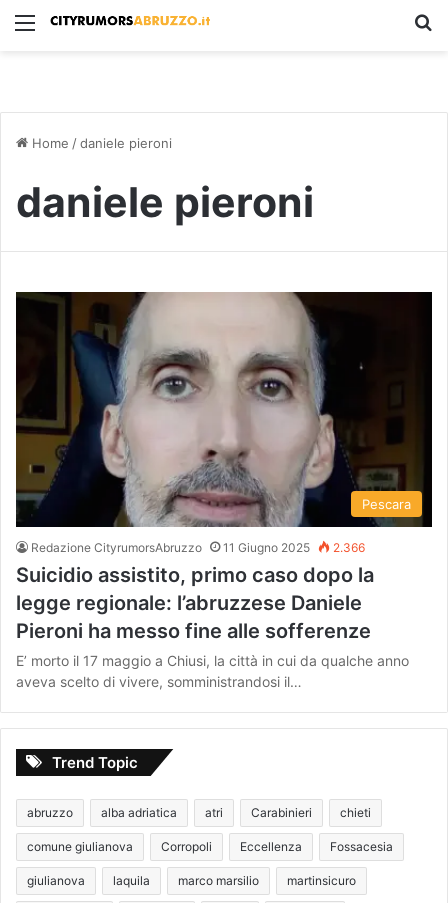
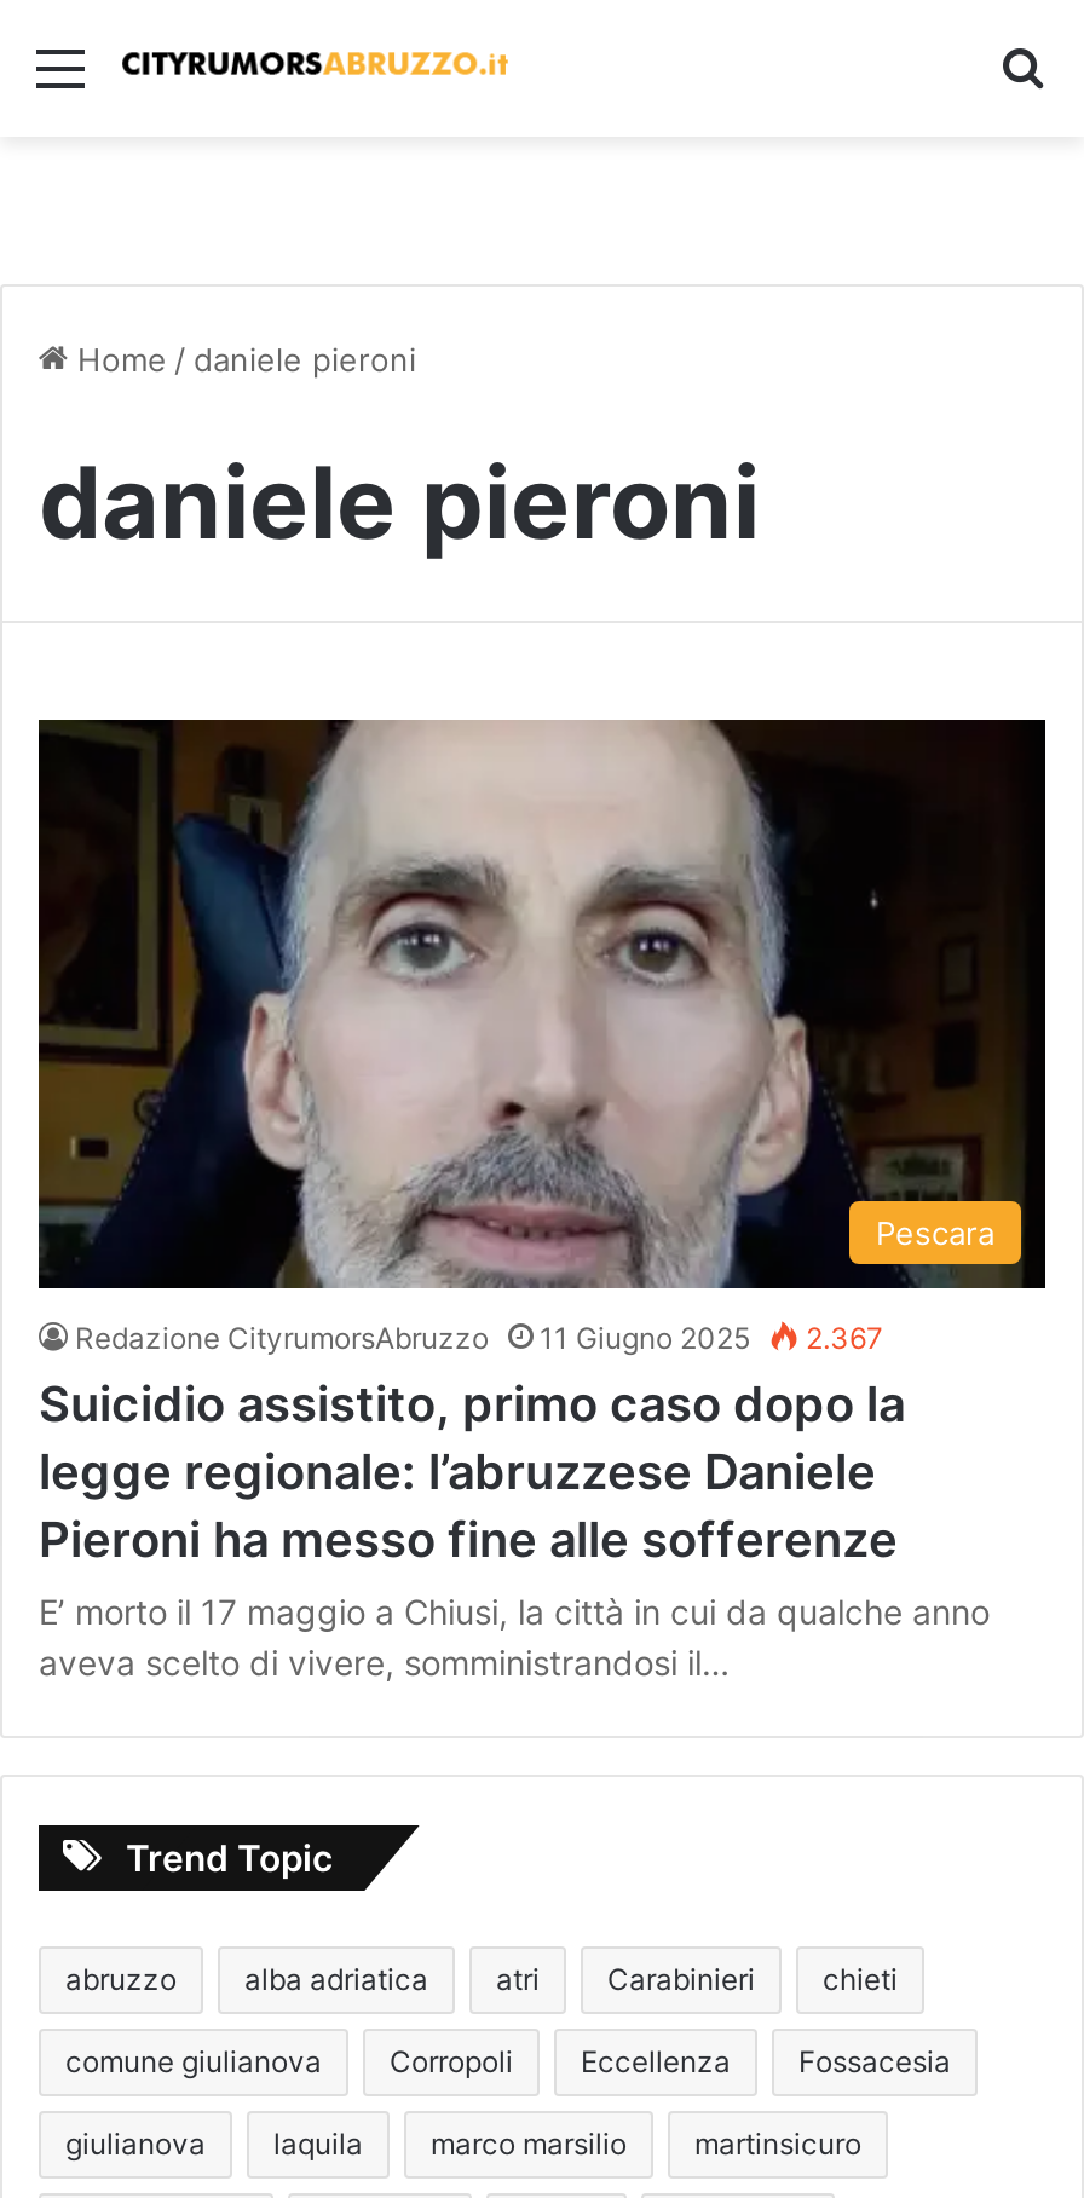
- Redazione CityrumorsAbruzzo 11 Giugno 2025 2.366
+ Redazione CityrumorsAbruzzo 11 Giugno 2025 2.367
